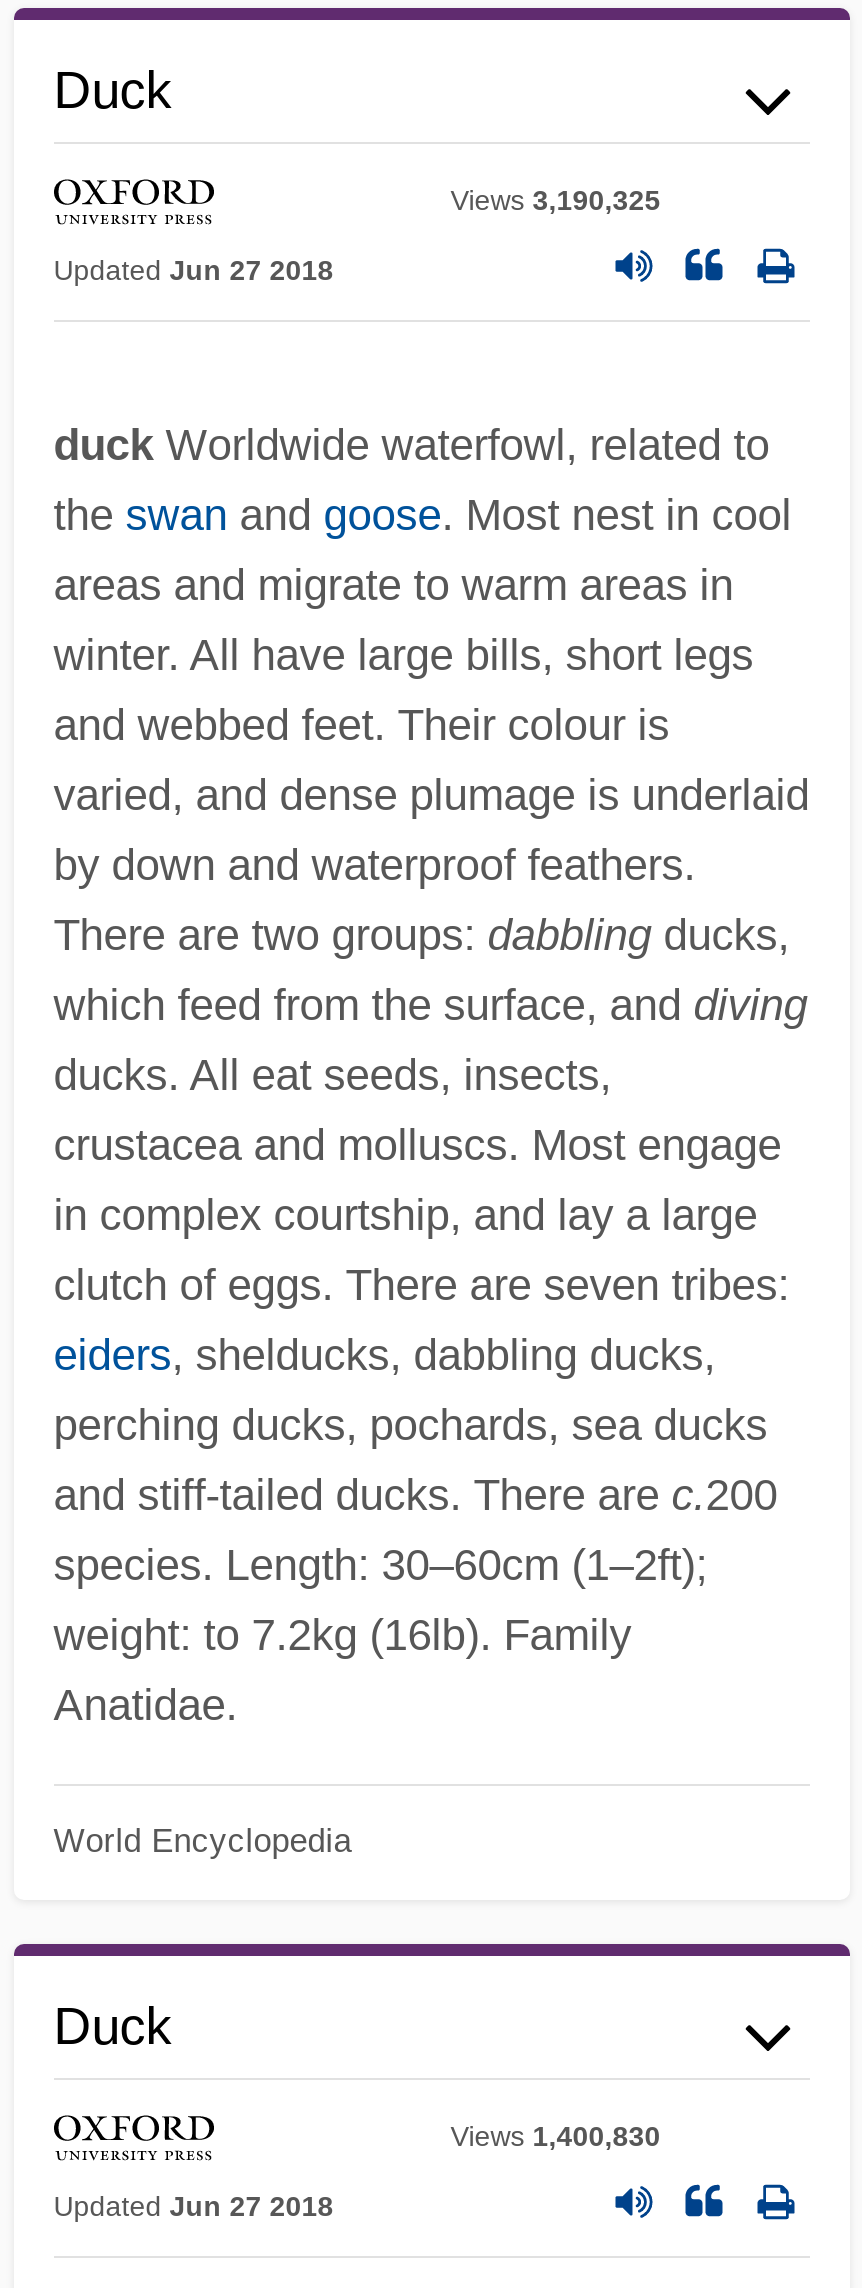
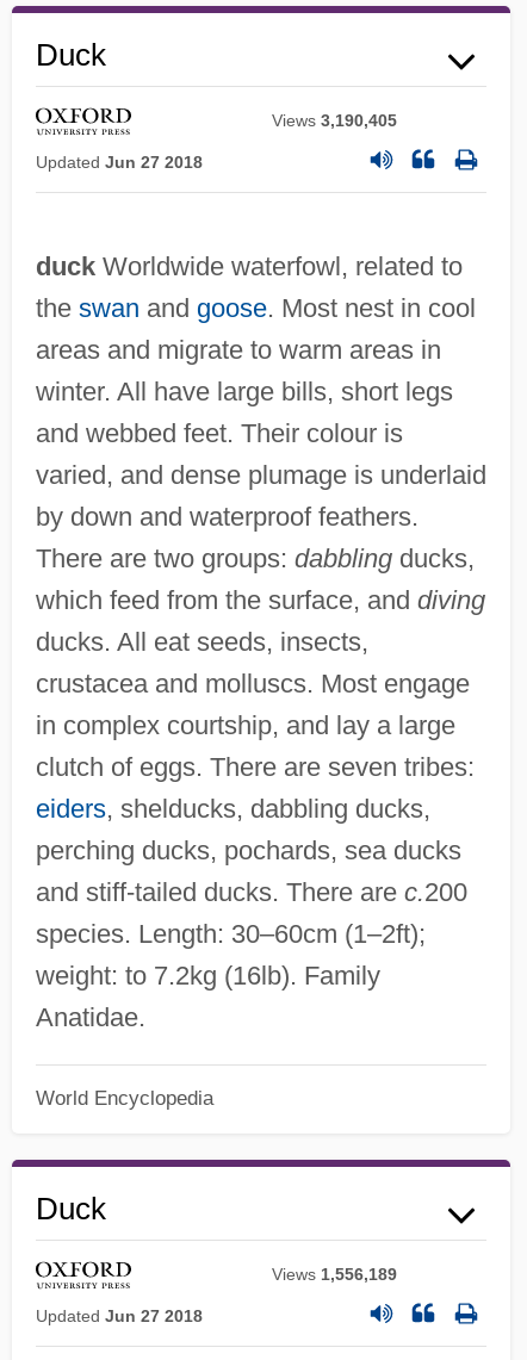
- Views 3,190,325
+ Views 3,190,405

- Views 1,400,830
+ Views 1,556,189
